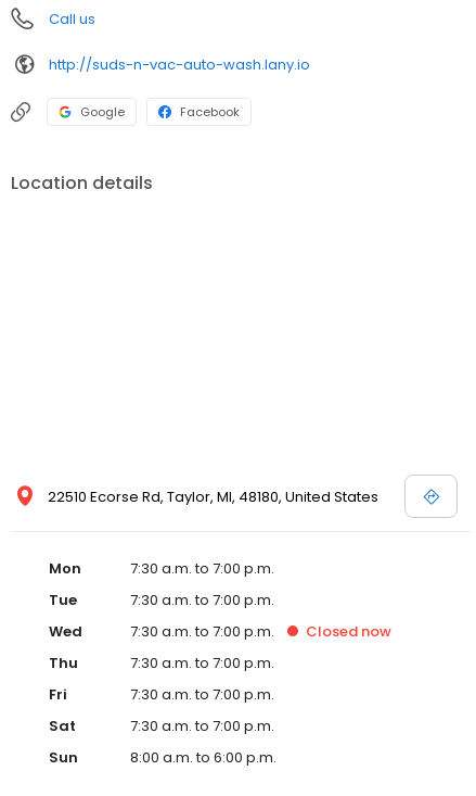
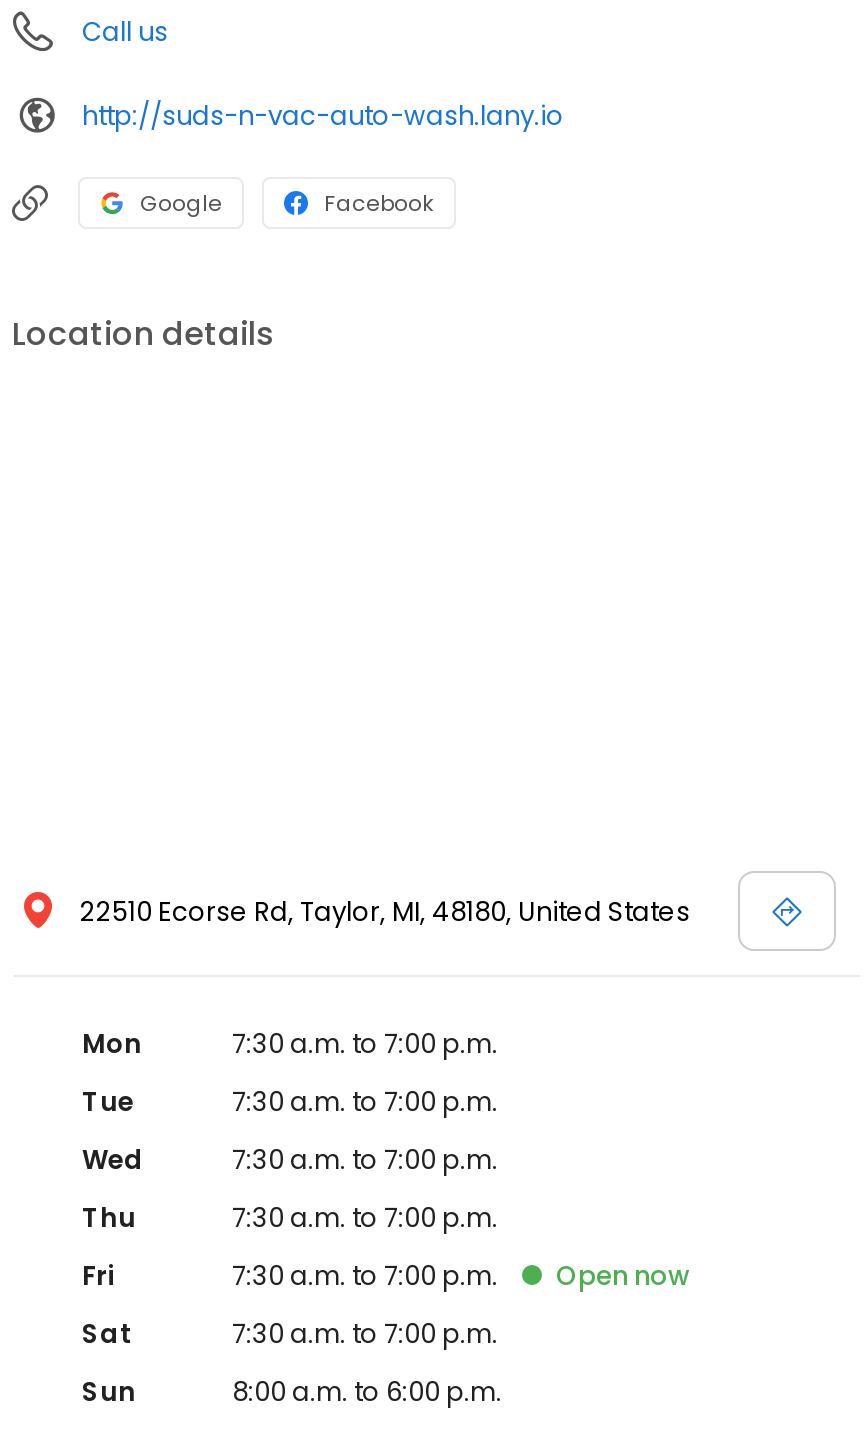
- Closed now

+ Open now
